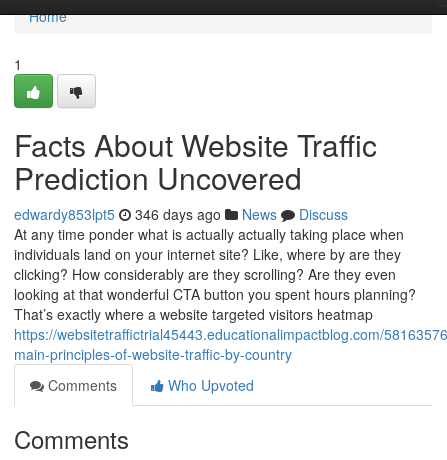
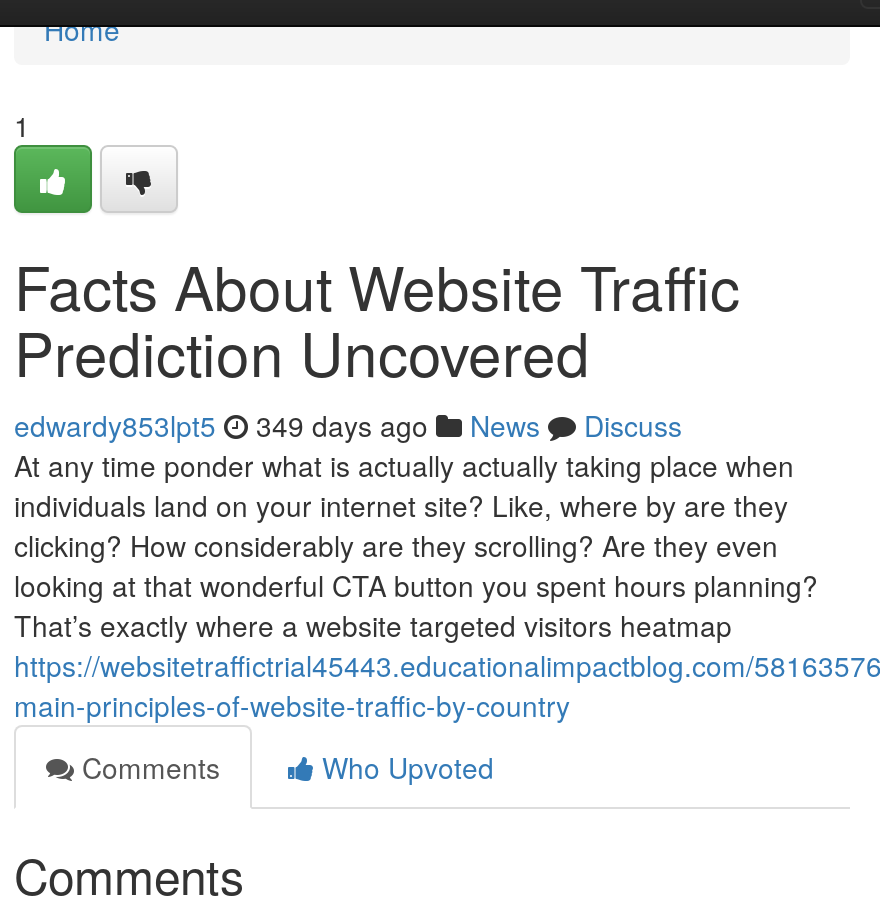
- edwardy853lpt5 346 days ago News Discuss
+ edwardy853lpt5 349 days ago News Discuss
